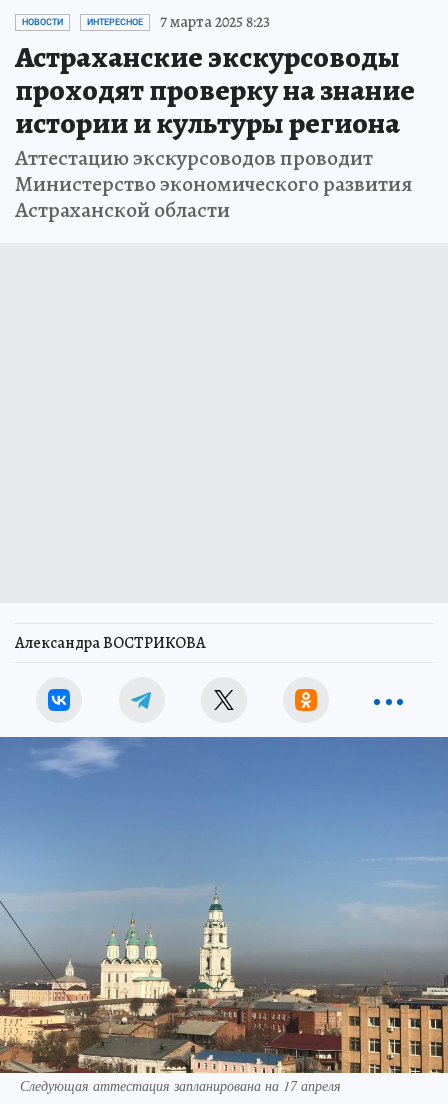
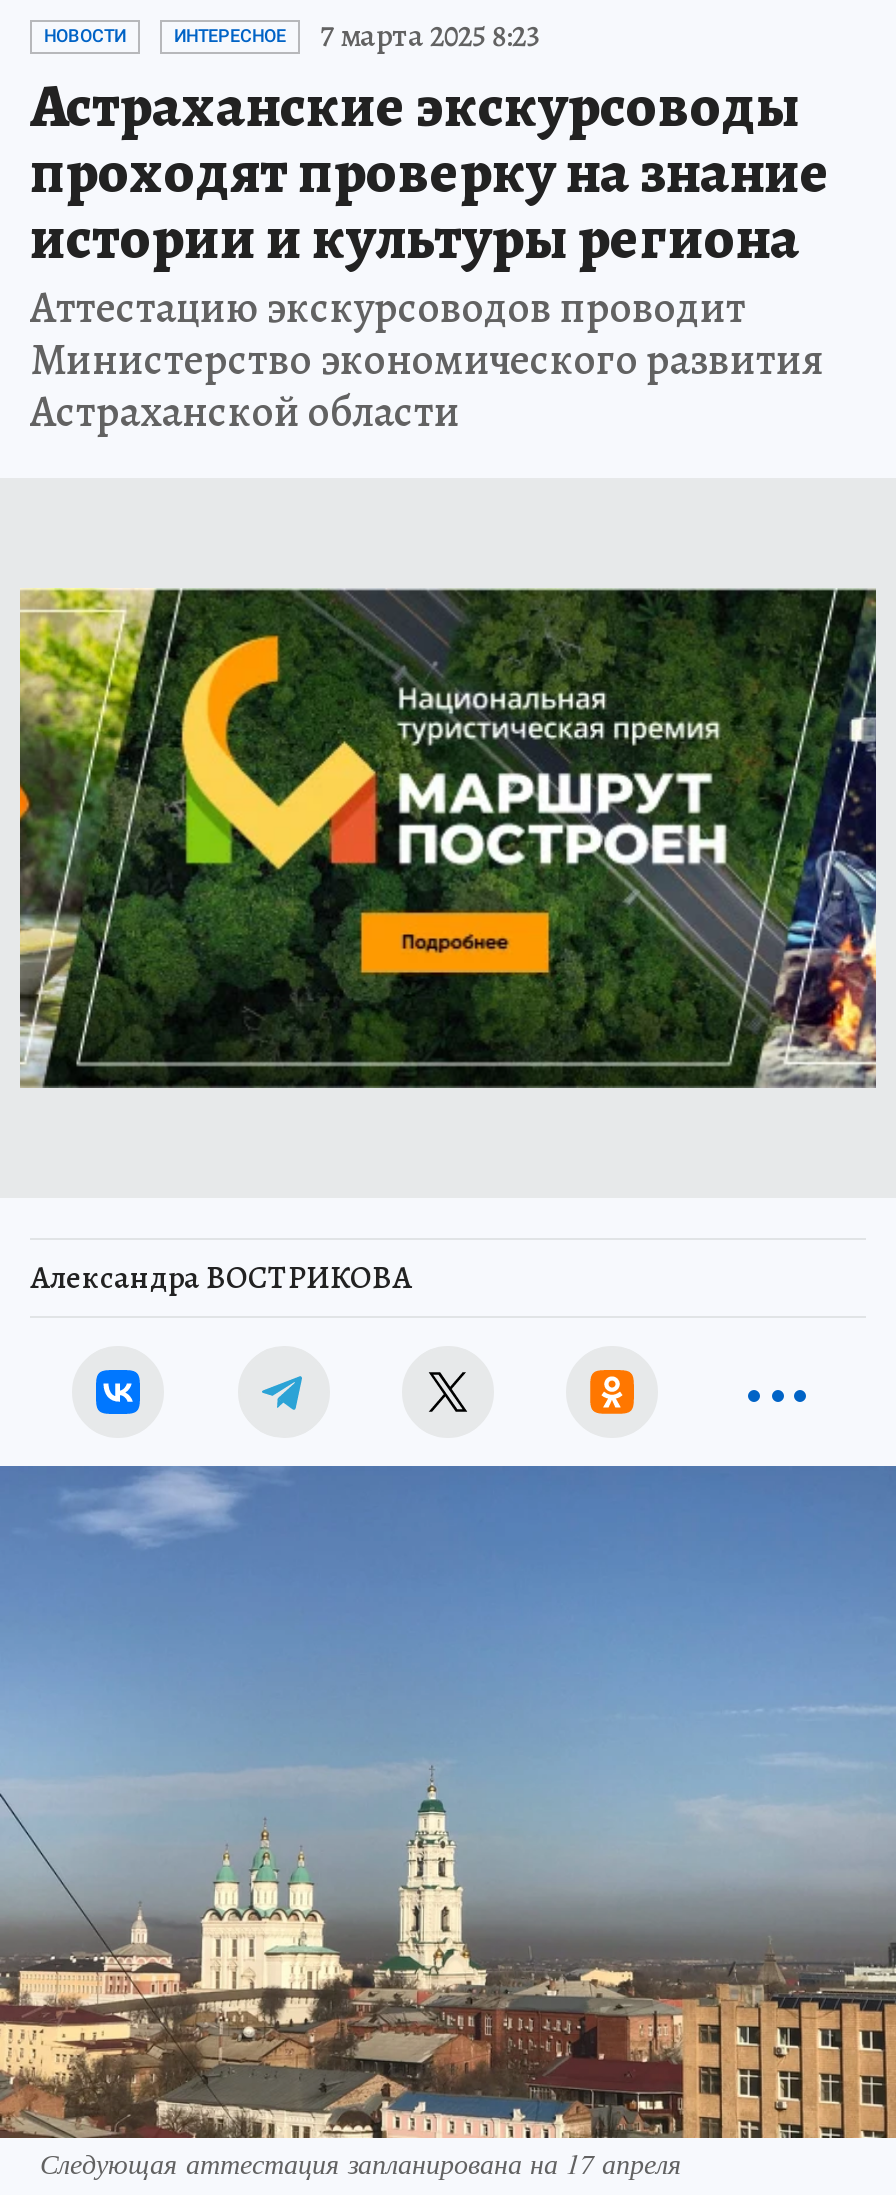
+ [image]
